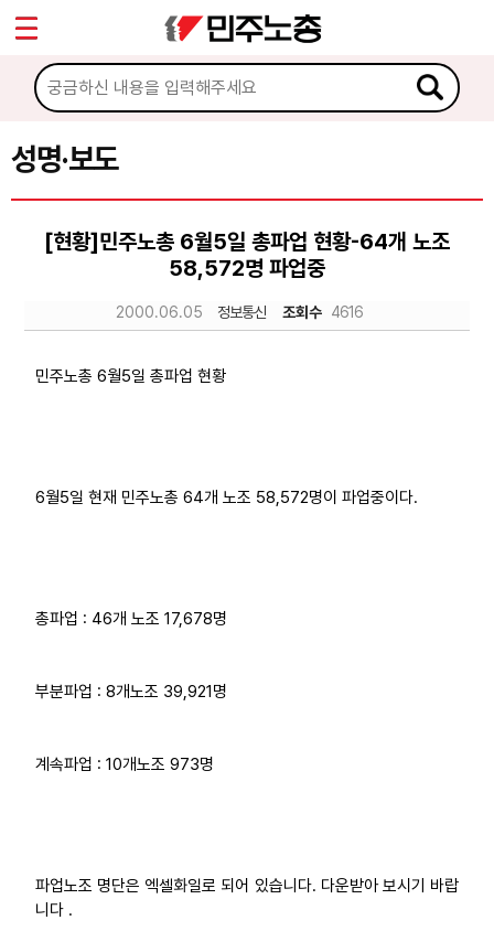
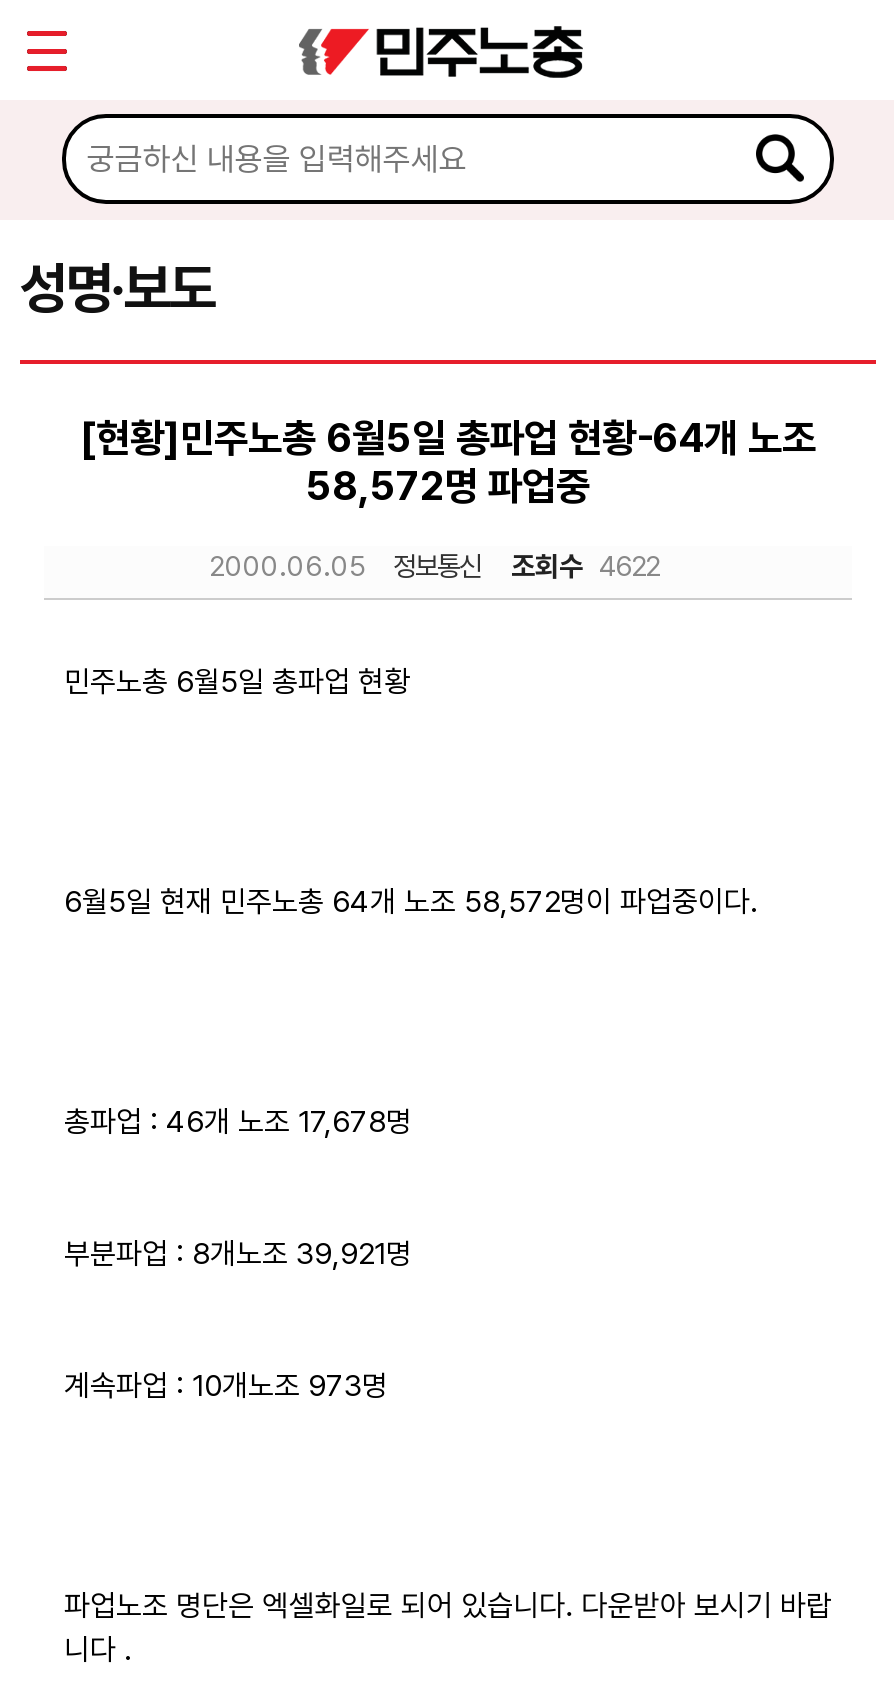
- 2000.06.05 정보통신 조회수 4616
+ 2000.06.05 정보통신 조회수 4622
